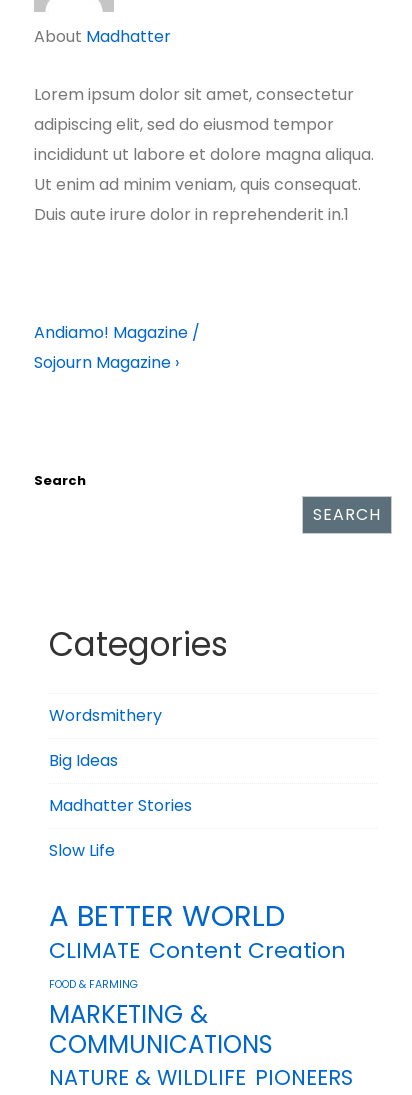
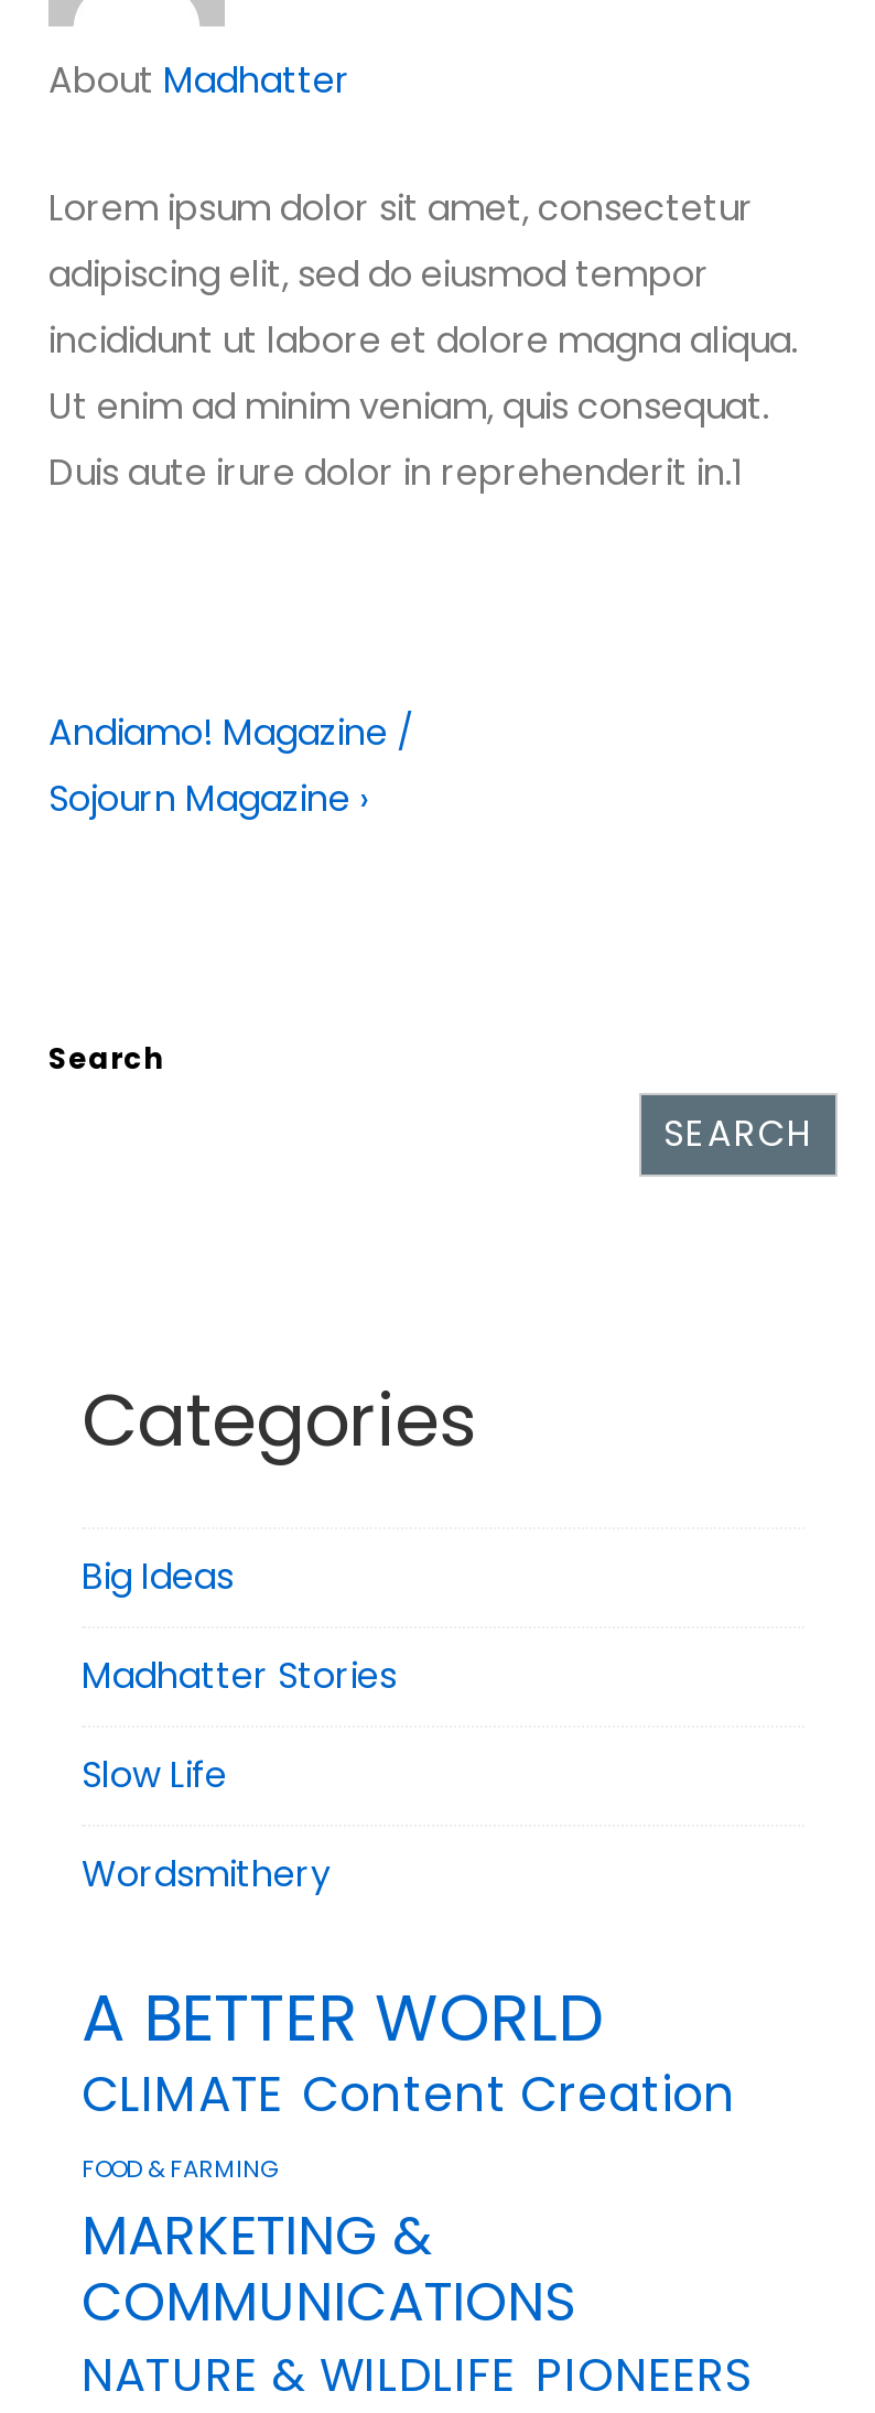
moved down: Wordsmithery

moved up: Big Ideas | Madhatter Stories | Slow Life
